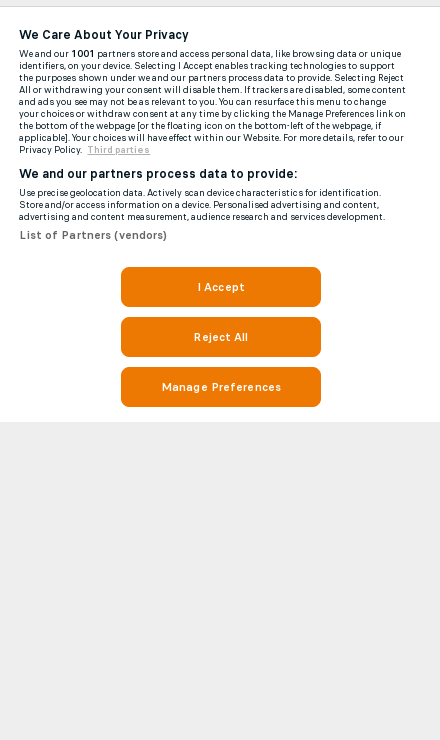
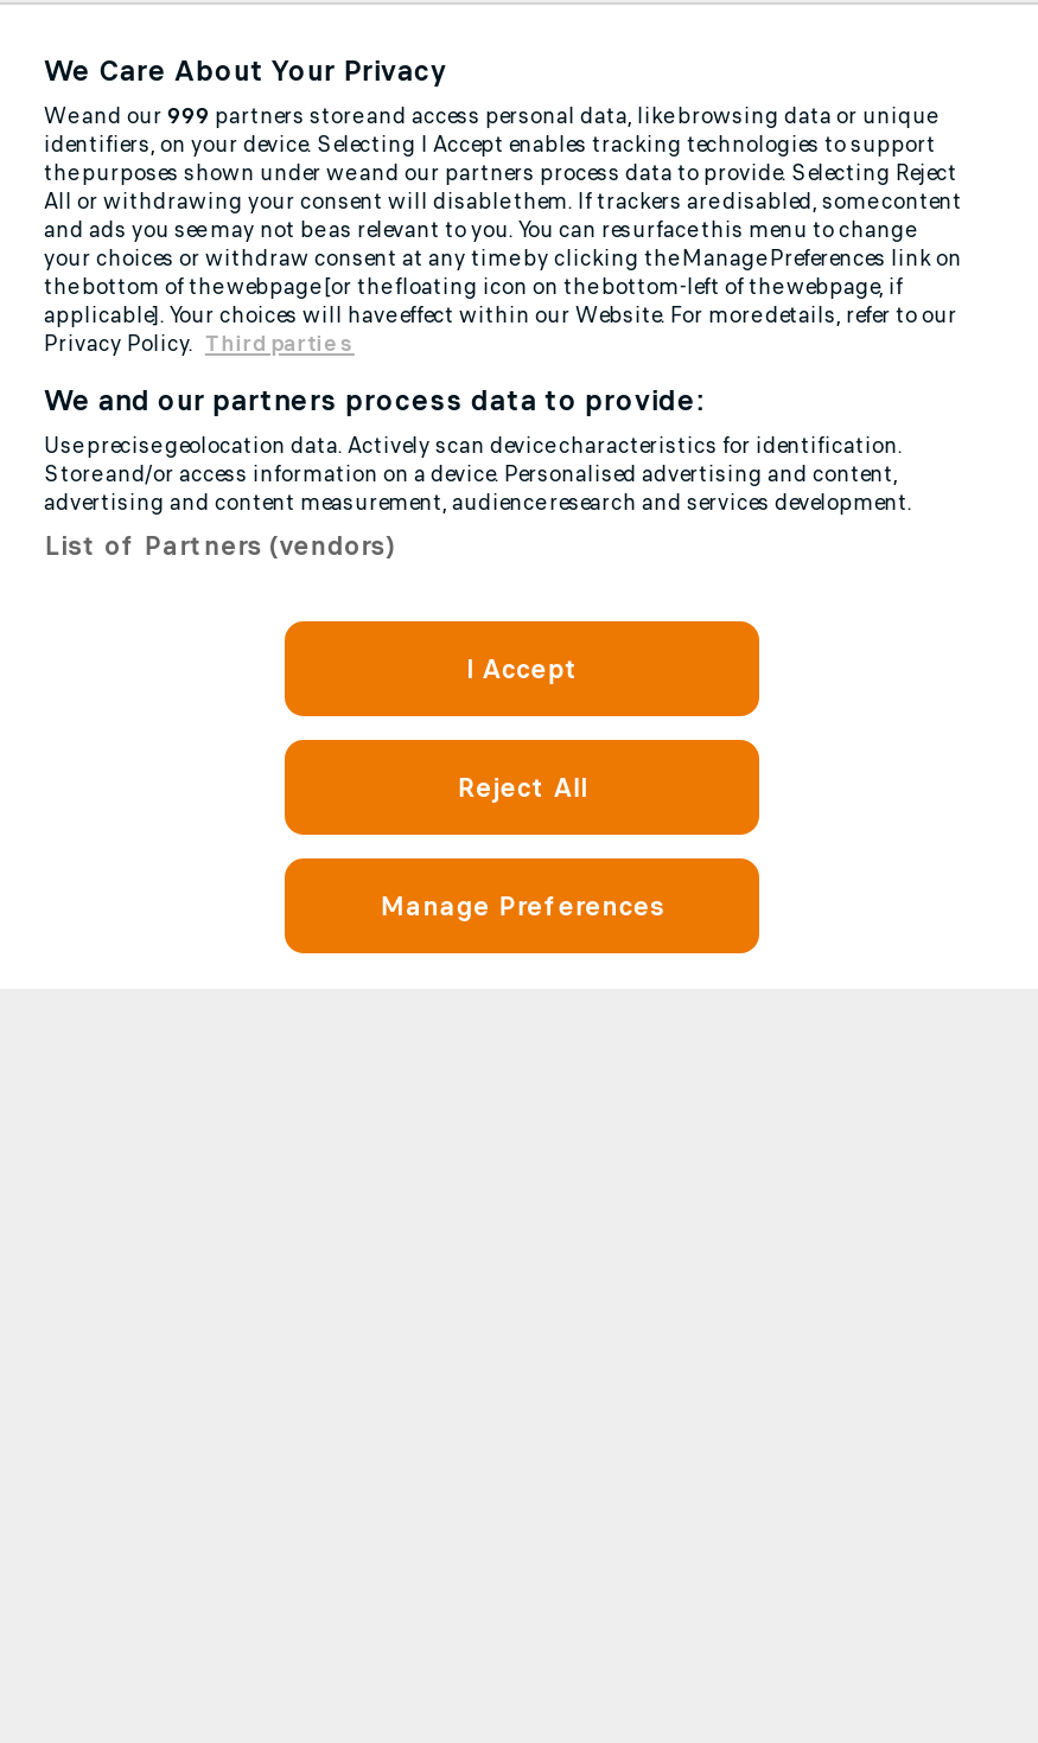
- We and our 1001 partners store and access personal data, like browsing data or unique
+ We and our 999 partners store and access personal data, like browsing data or unique
